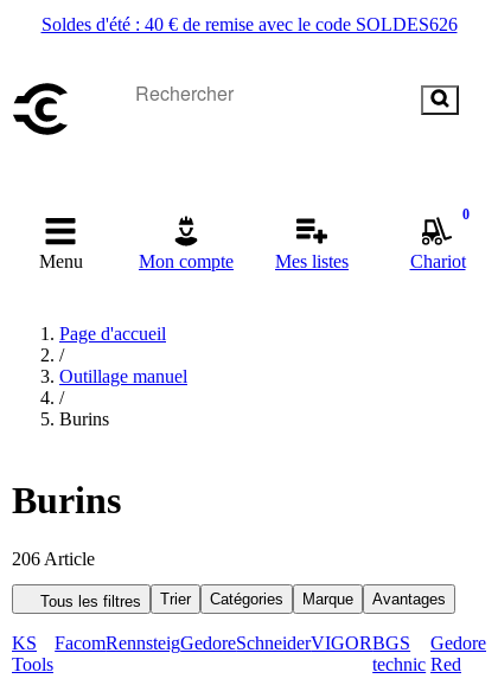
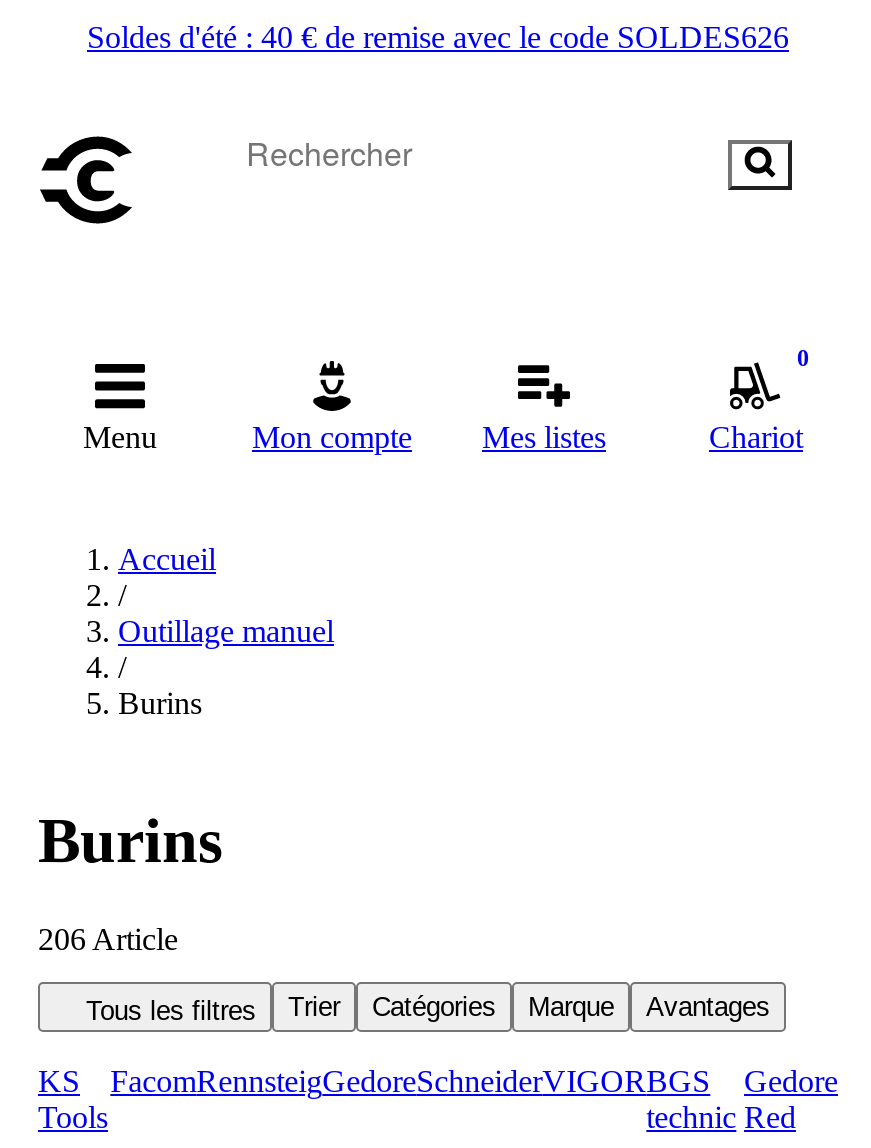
- Page d'accueil
+ Accueil
